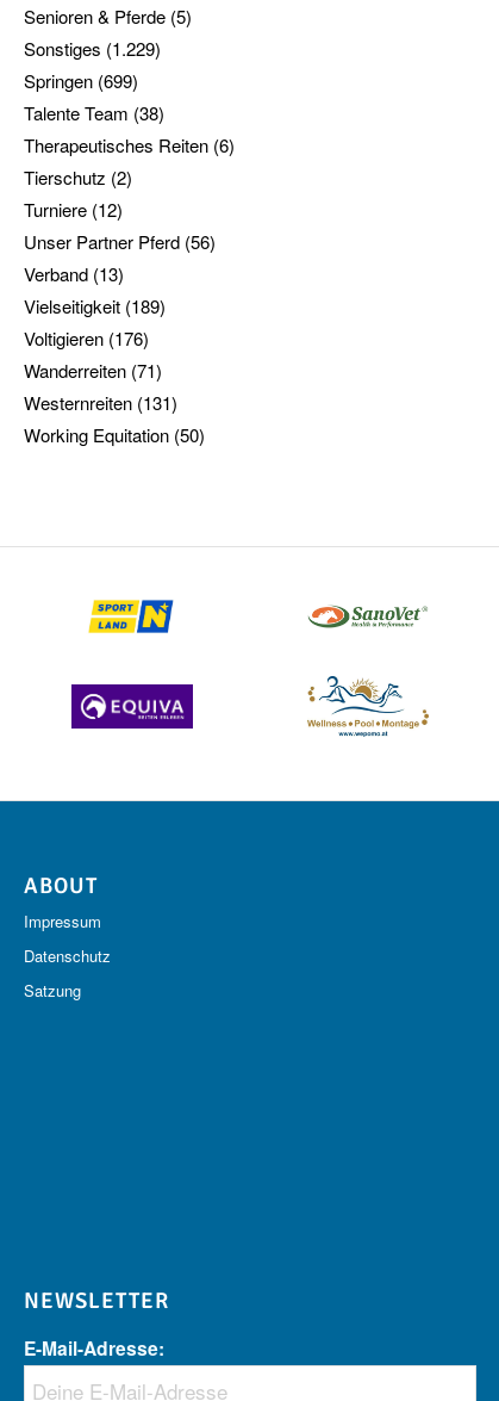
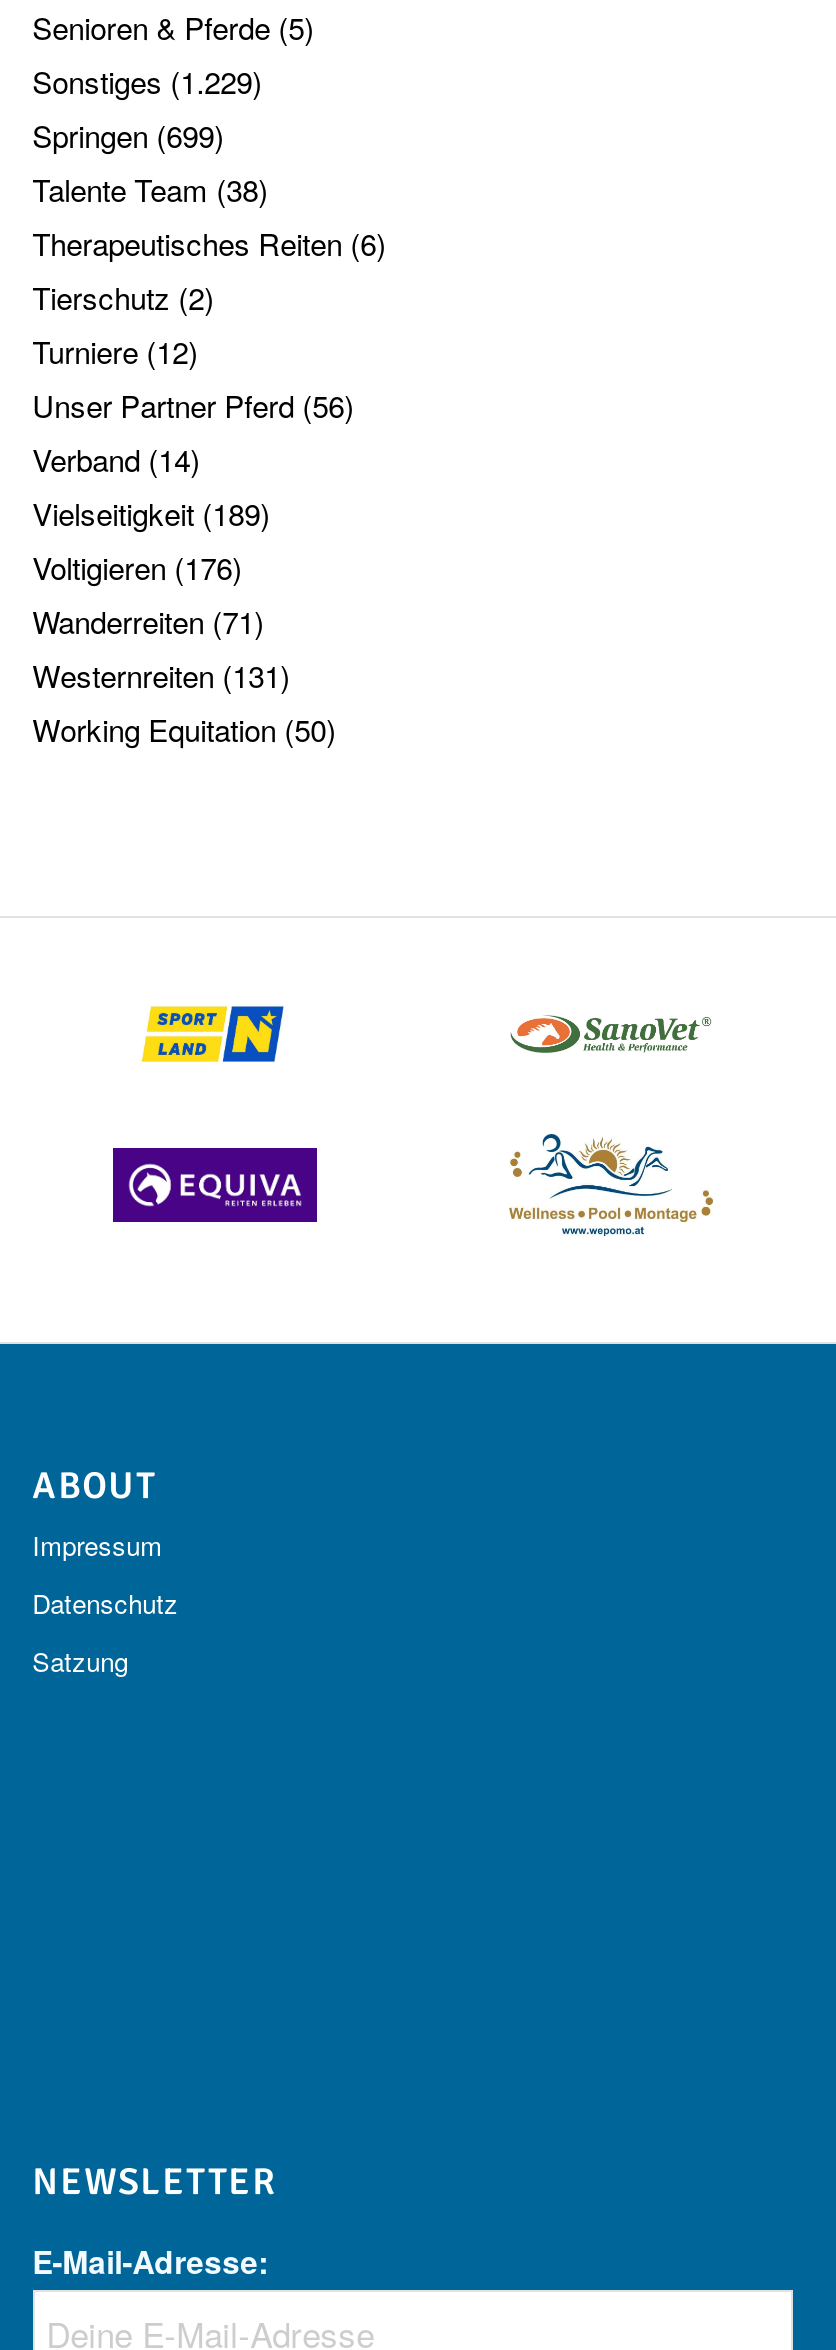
- Verband (13)
+ Verband (14)
